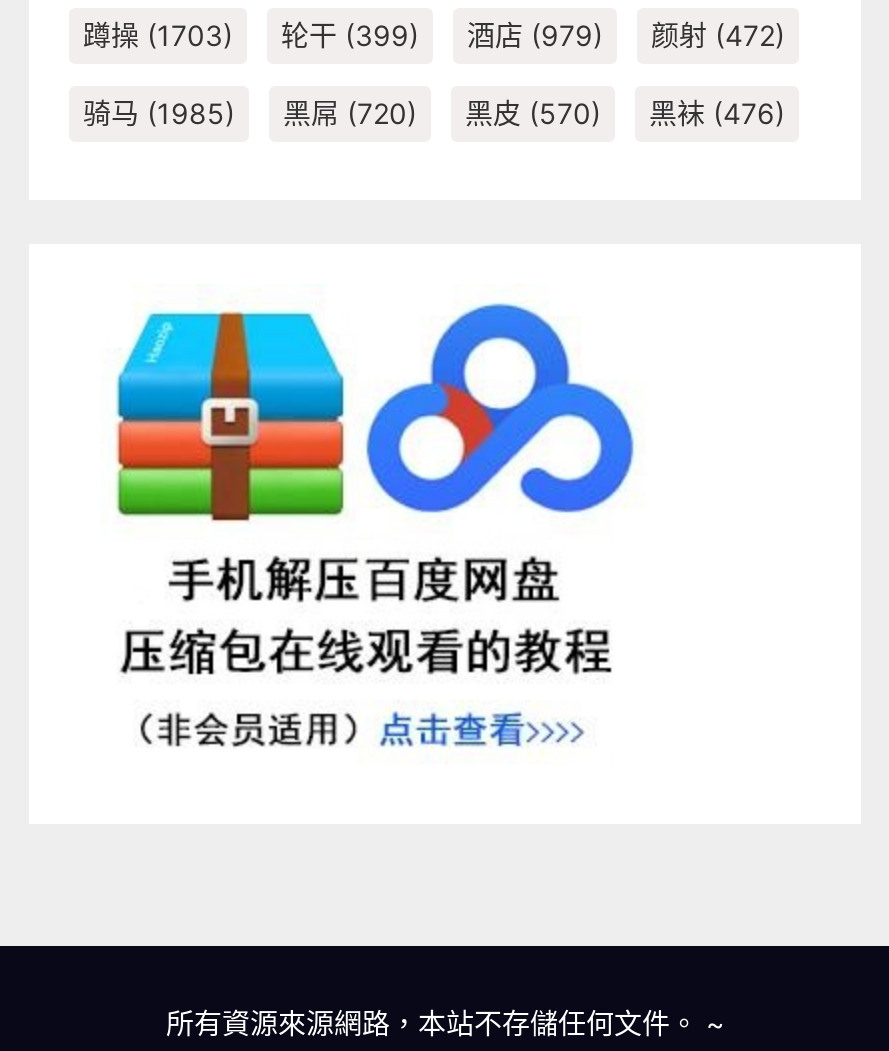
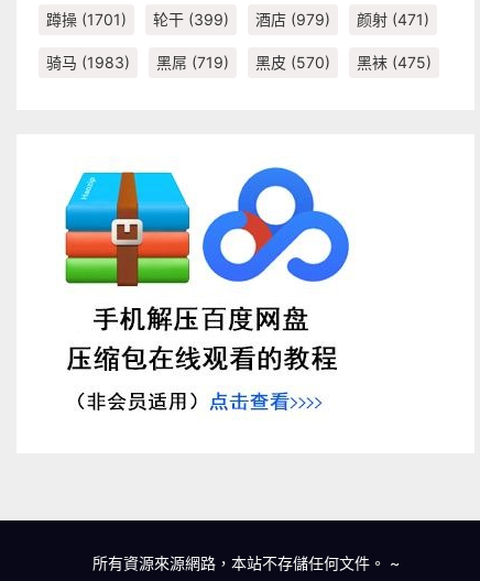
- 蹲操(1703)
+ 蹲操(1701)

- 颜射(472)
+ 颜射(471)

- 骑马(1985)
+ 骑马(1983)

- 黑屌(720)
+ 黑屌(719)

- 黑袜(476)
+ 黑袜(475)
